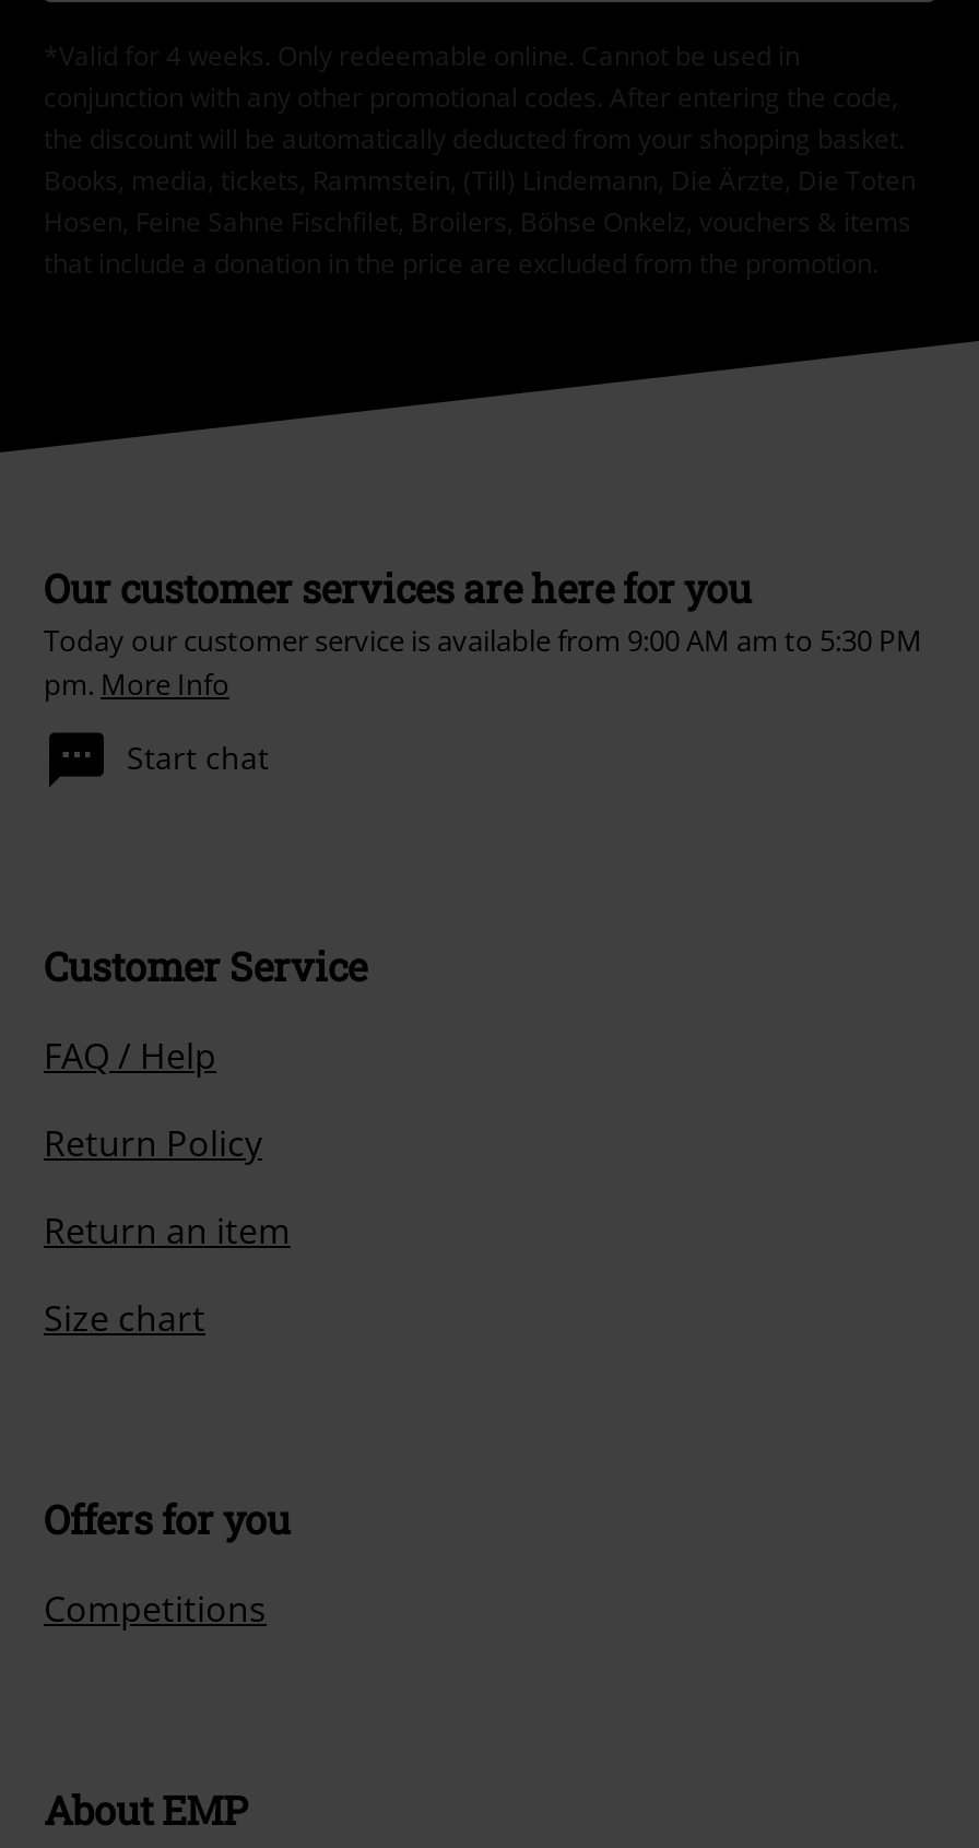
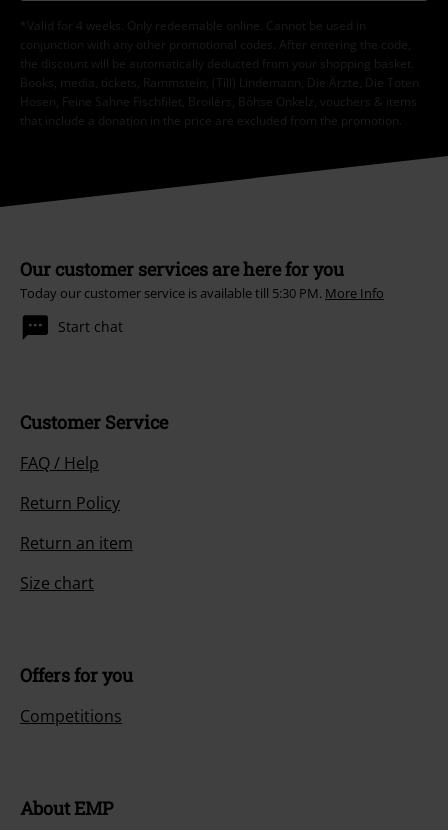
- Today our customer service is available from 9:00 AM am to 5:30 PM
- pm. More Info
+ Today our customer service is available till 5:30 PM. More Info
